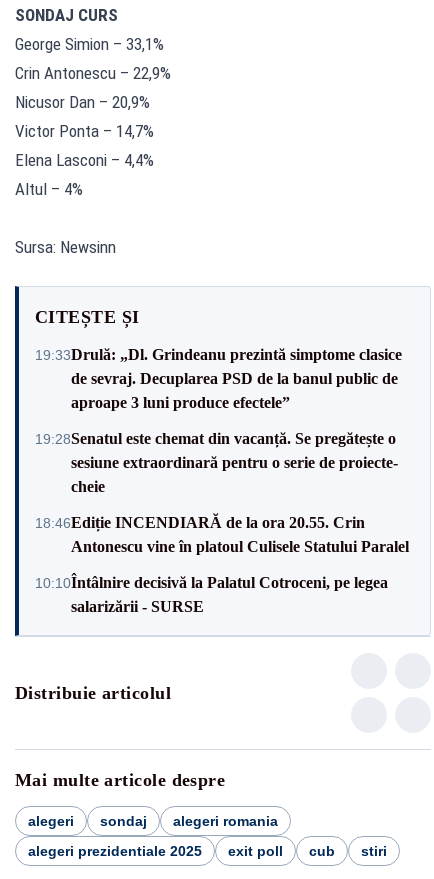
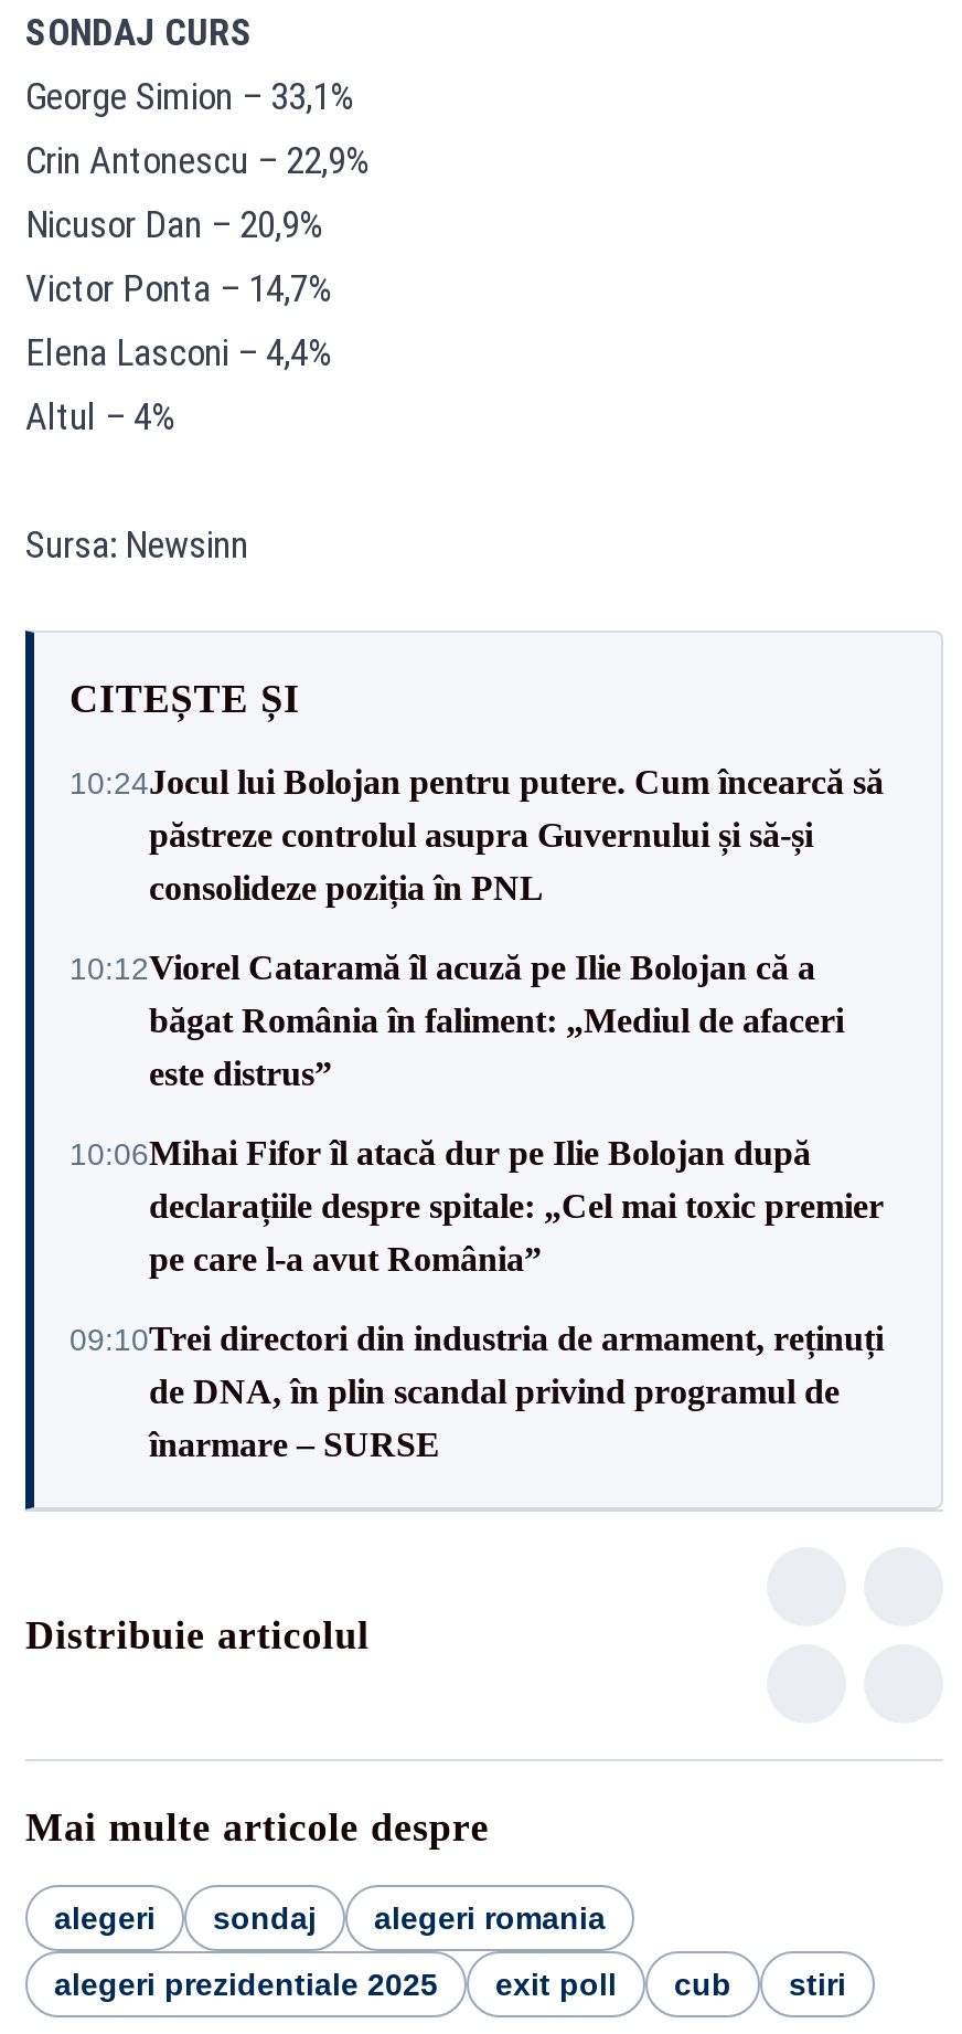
- 19:33Drulă: „Dl. Grindeanu prezintă simptome clasice
- de sevraj. Decuplarea PSD de la banul public de
- aproape 3 luni produce efectele”
+ 10:24Jocul lui Bolojan pentru putere. Cum încearcă să
+ păstreze controlul asupra Guvernului și să-și
+ consolideze poziția în PNL

- 19:28Senatul este chemat din vacanță. Se pregătește o
- sesiune extraordinară pentru o serie de proiecte-
- cheie
+ 10:12Viorel Cataramă îl acuză pe Ilie Bolojan că a
+ băgat România în faliment: „Mediul de afaceri
+ este distrus”

- 18:46Ediție INCENDIARĂ de la ora 20.55. Crin
- Antonescu vine în platoul Culisele Statului Paralel
+ 10:06Mihai Fifor îl atacă dur pe Ilie Bolojan după
+ declarațiile despre spitale: „Cel mai toxic premier
+ pe care l-a avut România”

- 10:10Întâlnire decisivă la Palatul Cotroceni, pe legea
- salarizării - SURSE
+ 09:10Trei directori din industria de armament, reținuți
+ de DNA, în plin scandal privind programul de
+ înarmare – SURSE
